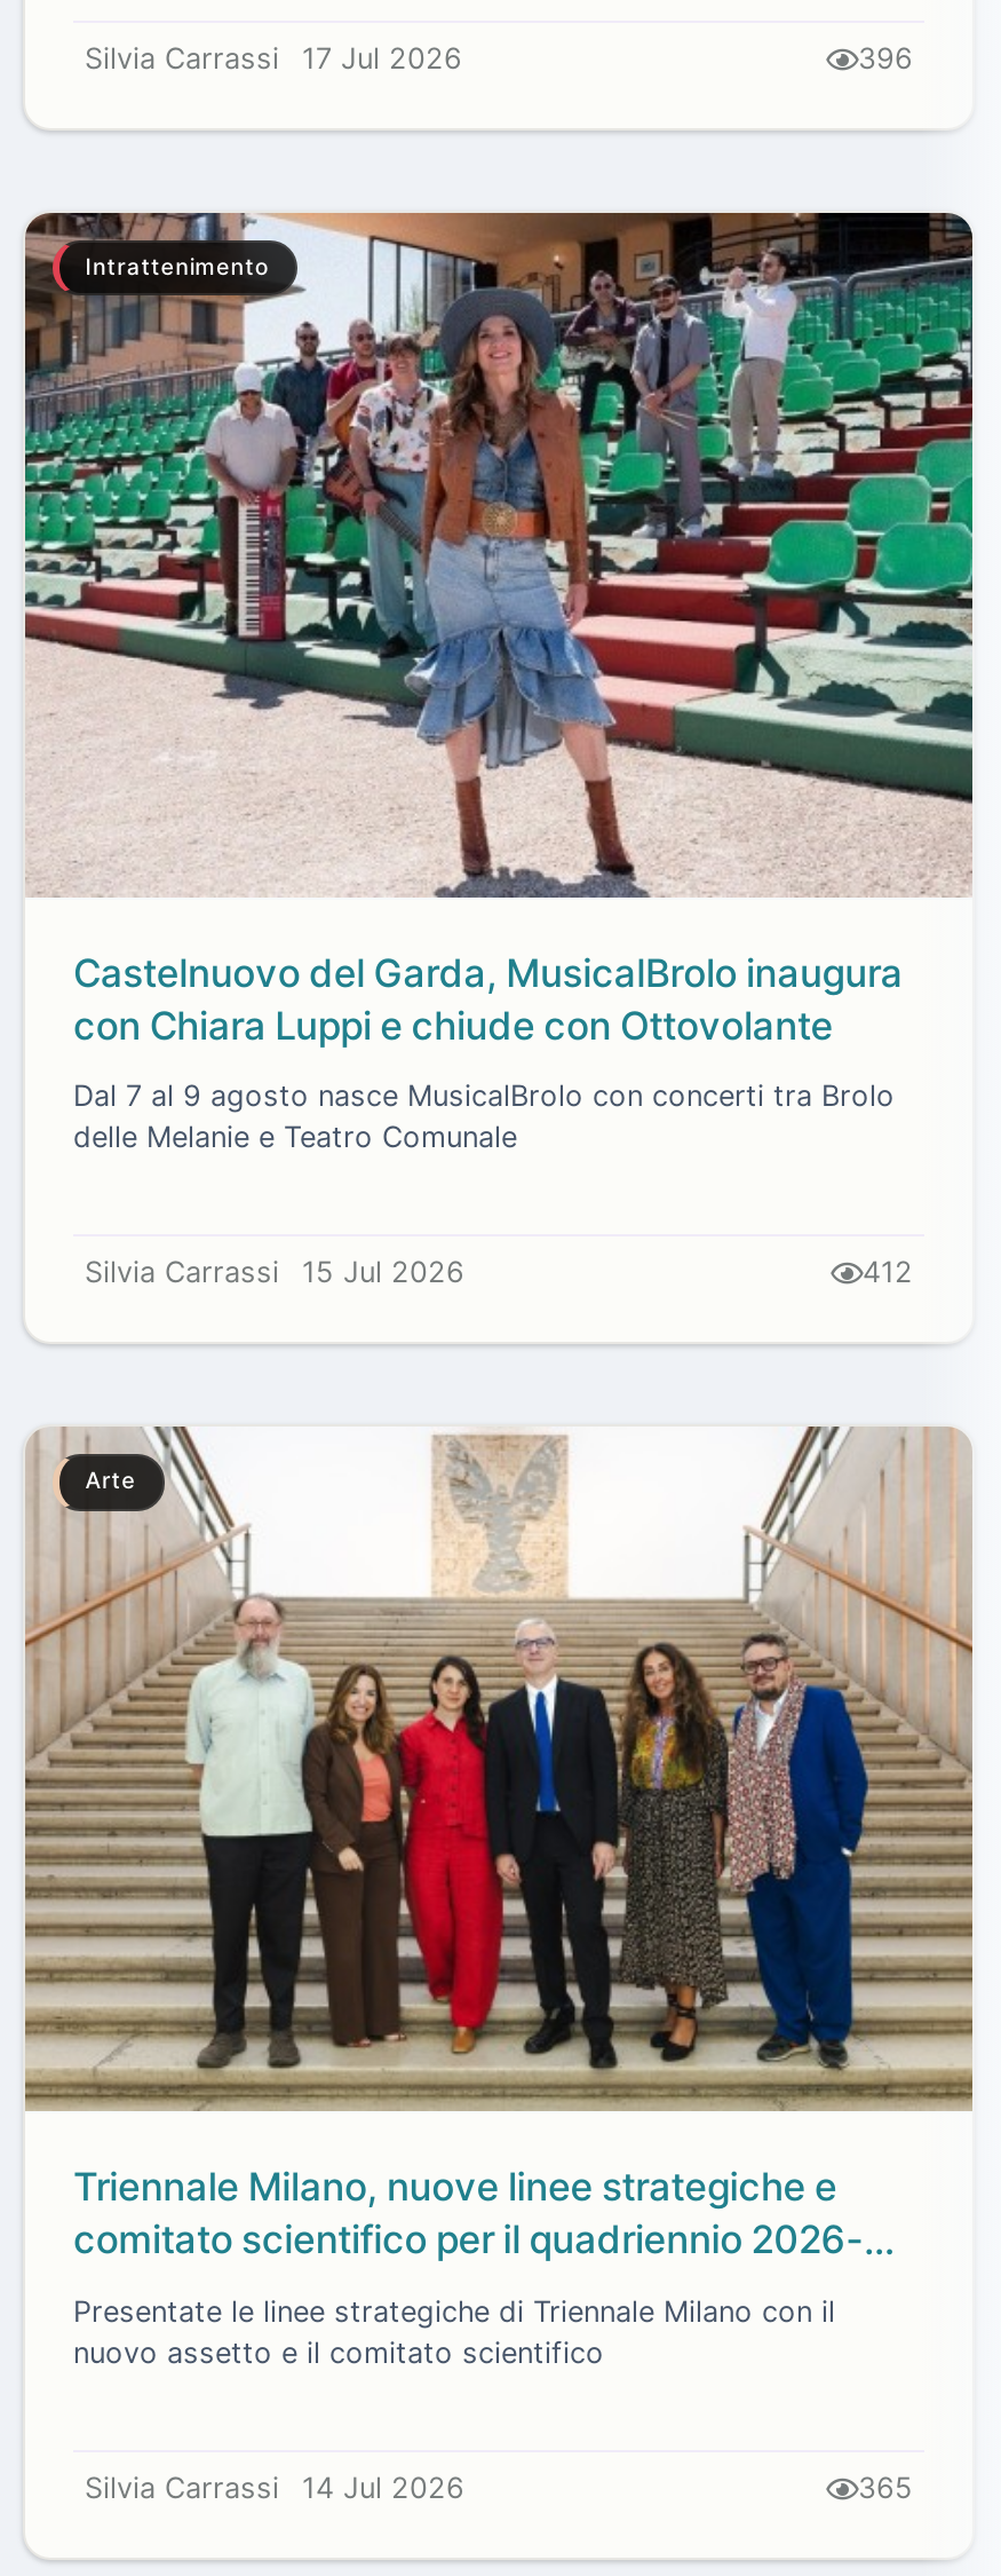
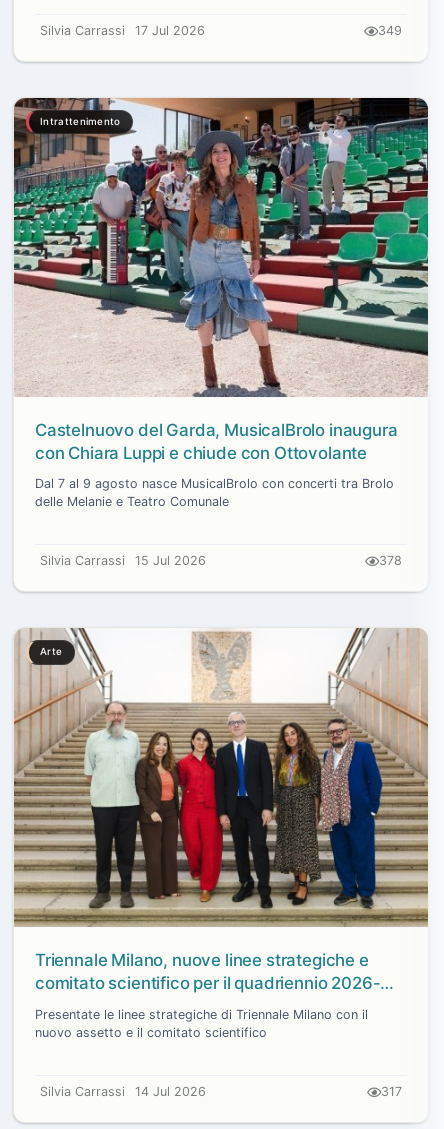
- 396
+ 349

- 412
+ 378

- 365
+ 317
